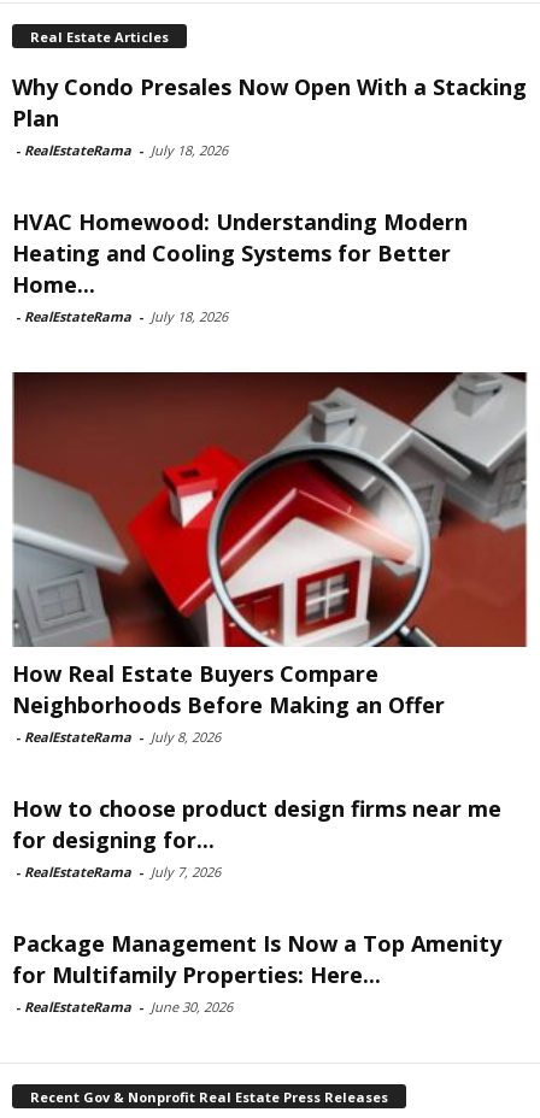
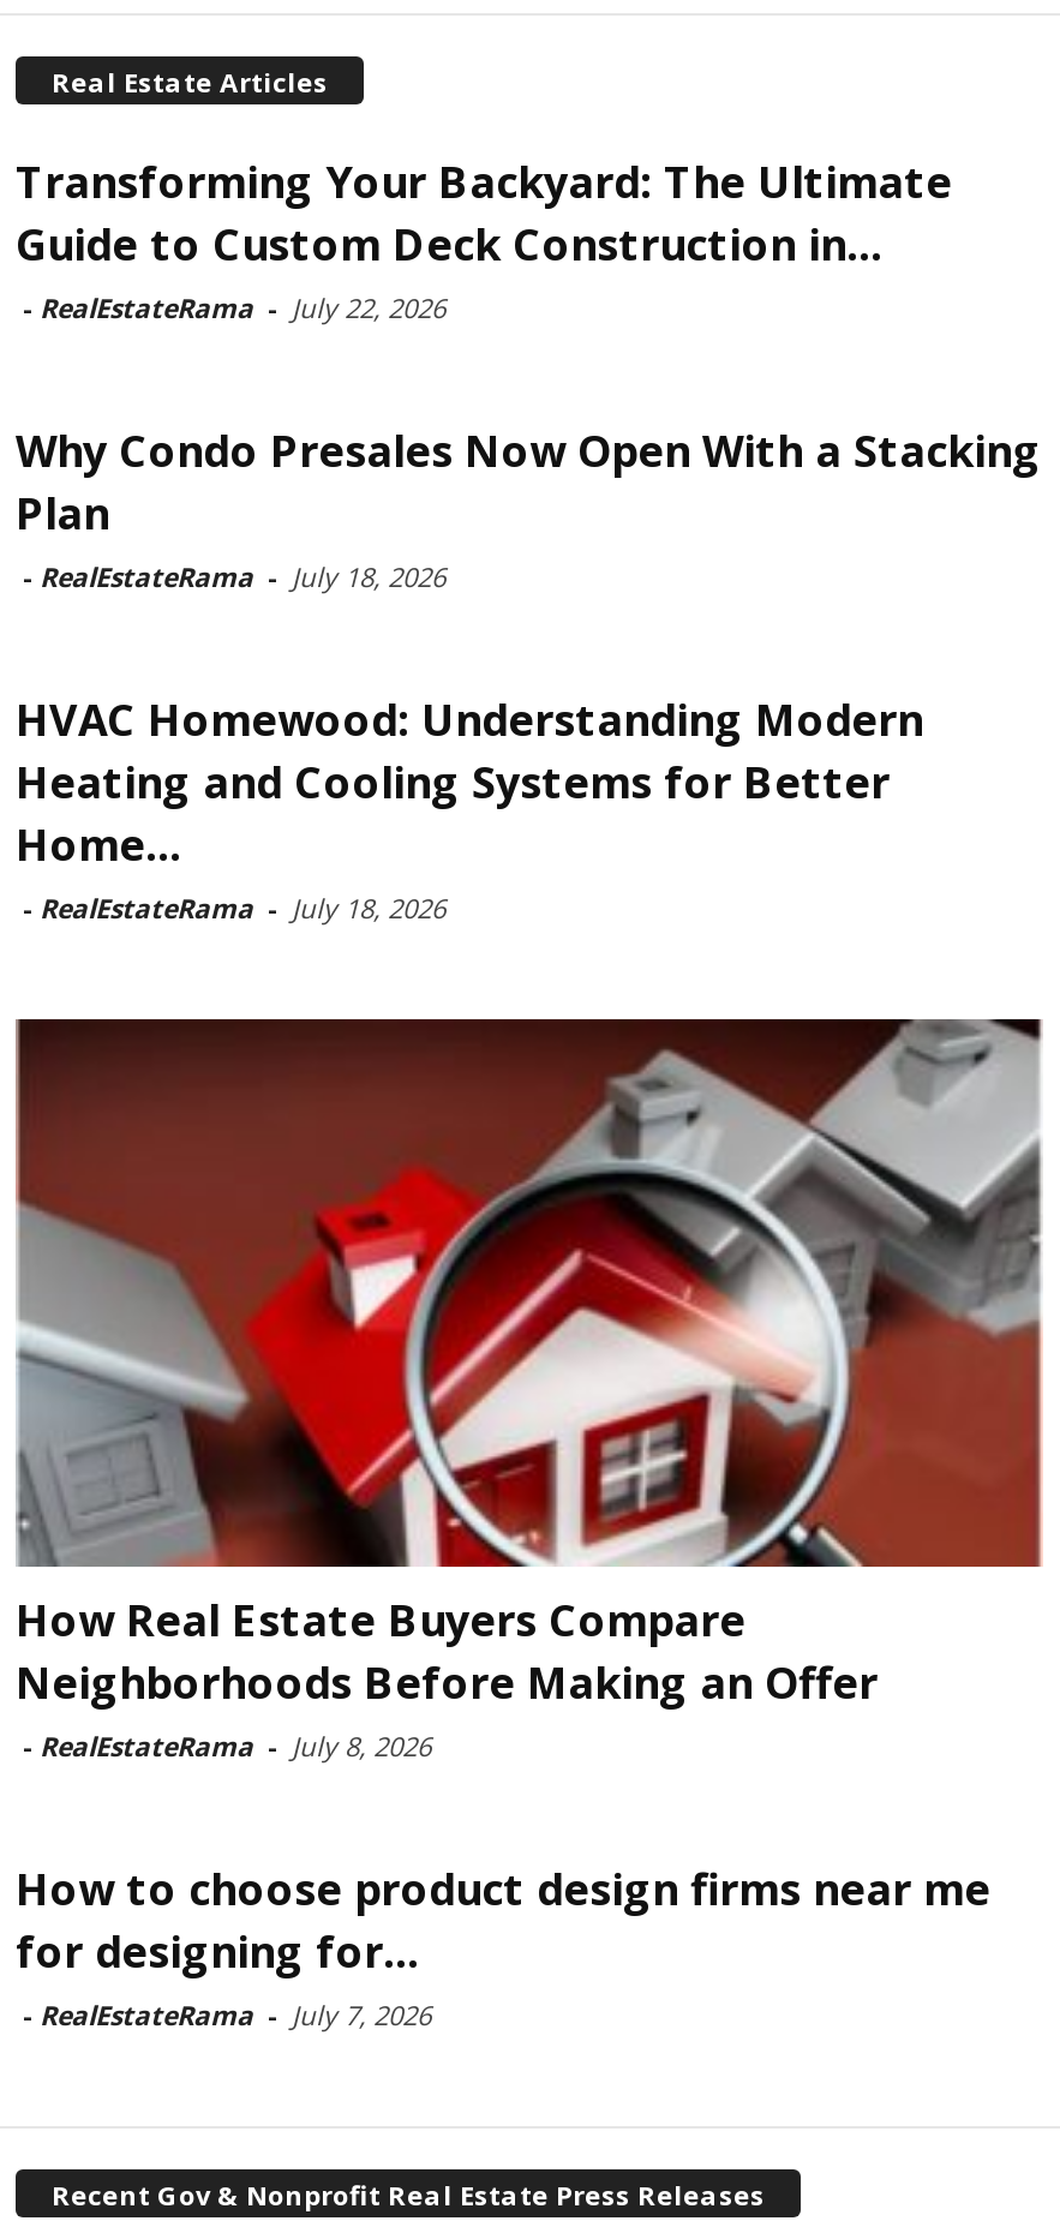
+ Transforming Your Backyard: The Ultimate
+ Guide to Custom Deck Construction in...
+ - RealEstateRama - July 22, 2026

moved down: [image] | Why Condo Presales Now Open With a Stacking | Plan | ... | for designing for... | - RealEstateRama - July 7, 2026

- Package Management Is Now a Top Amenity
- for Multifamily Properties: Here...
- - RealEstateRama - June 30, 2026
